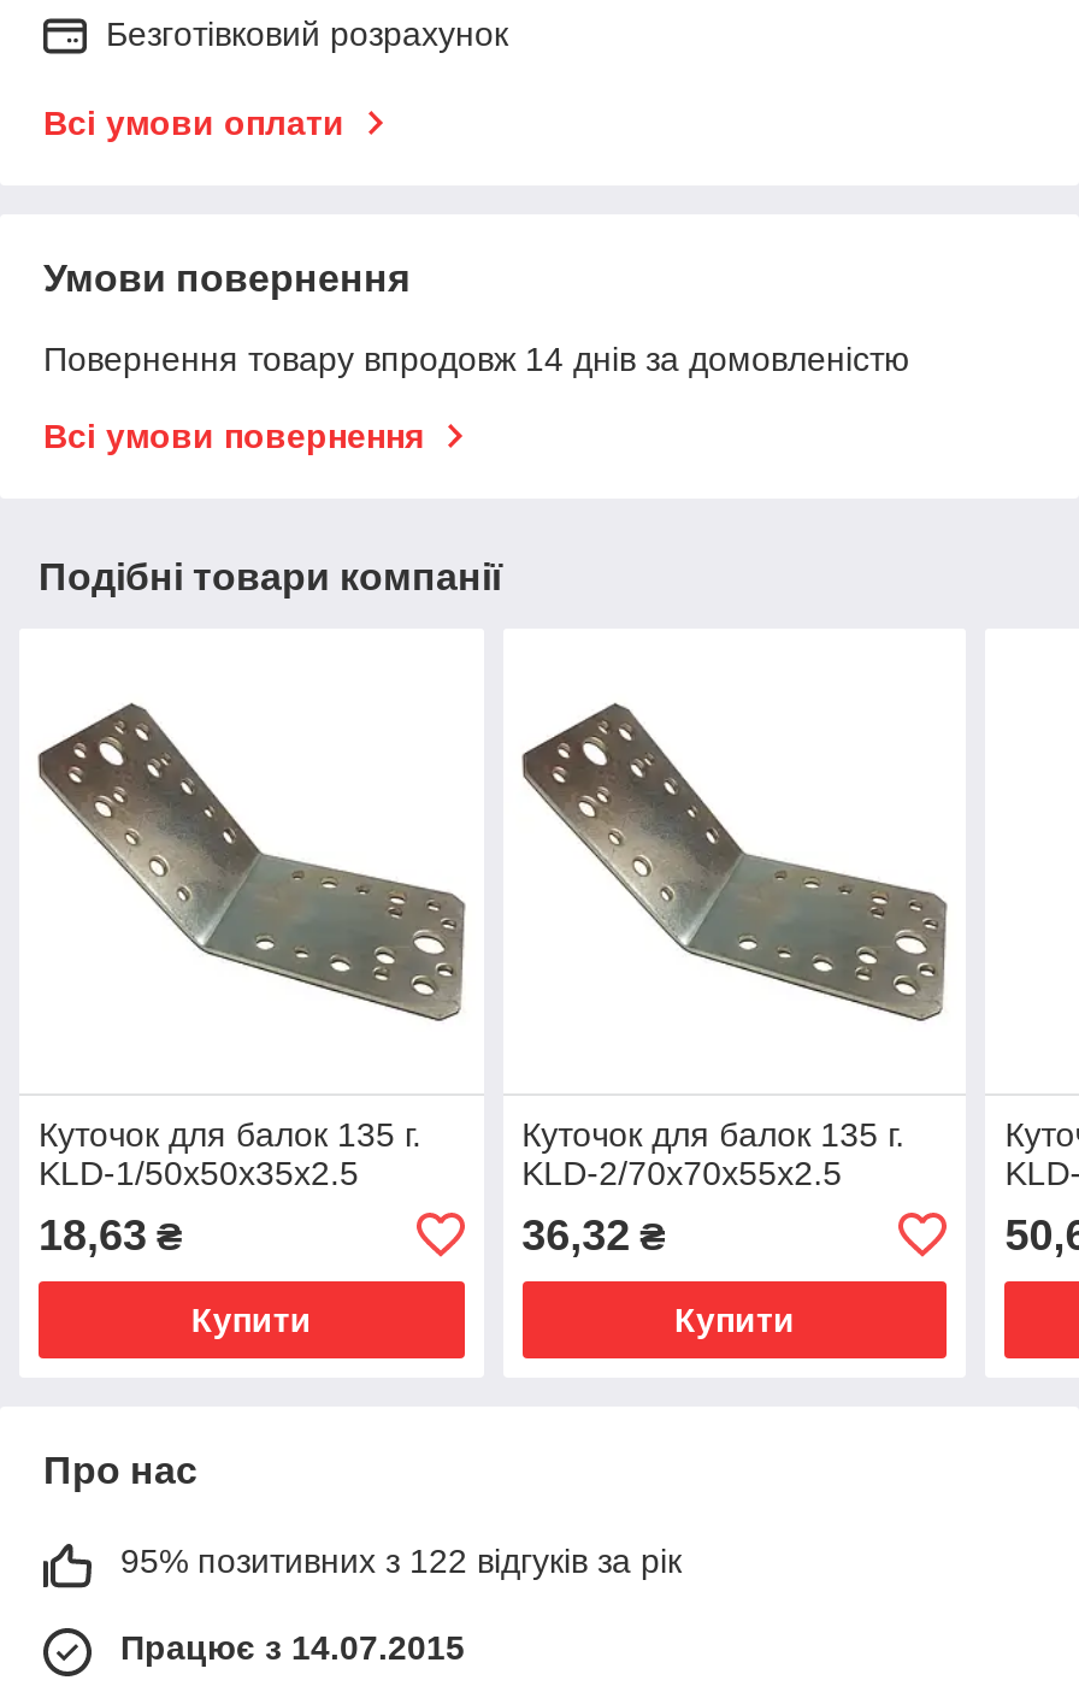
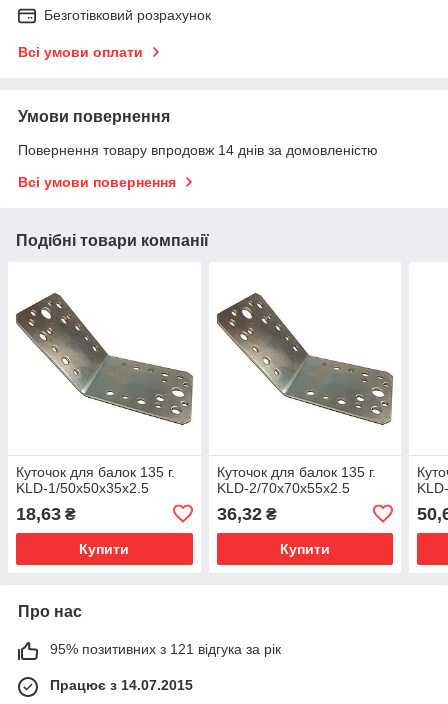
- 95% позитивних з 122 відгуків за рік
+ 95% позитивних з 121 відгука за рік
